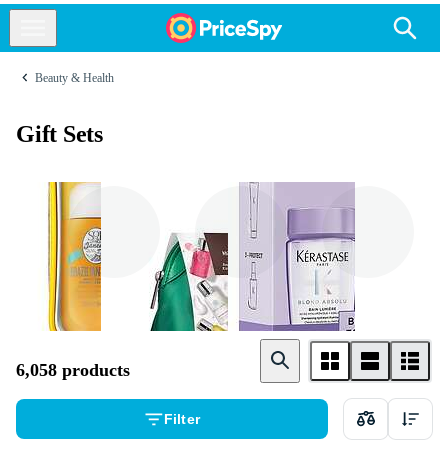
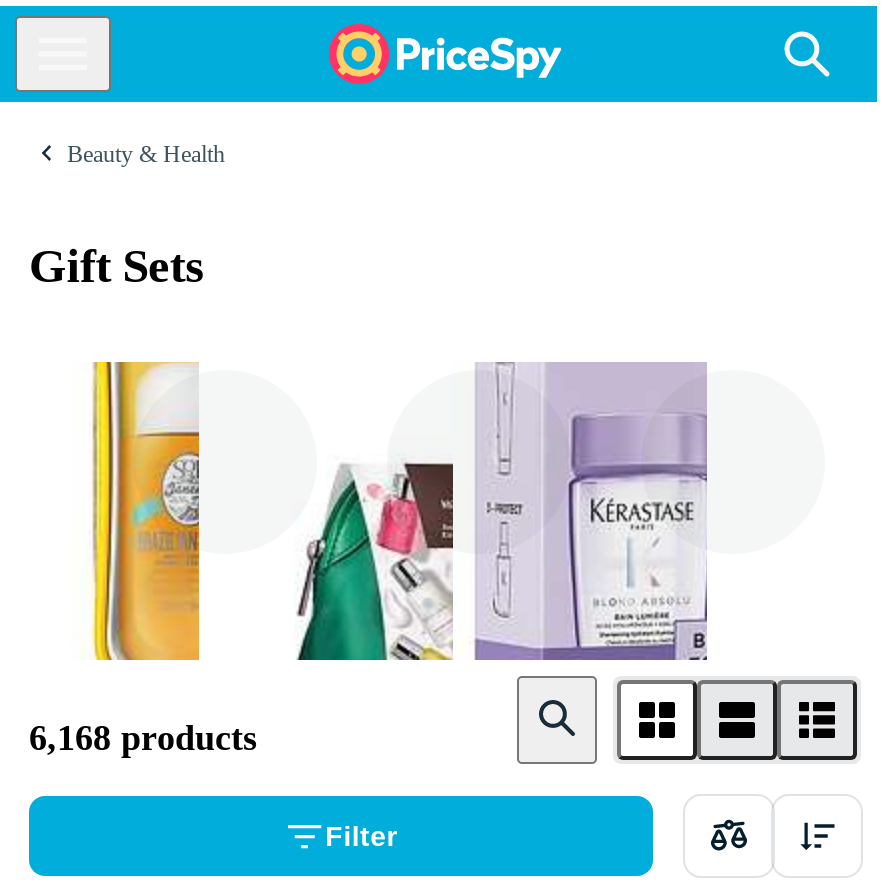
- 6,058 products
+ 6,168 products
